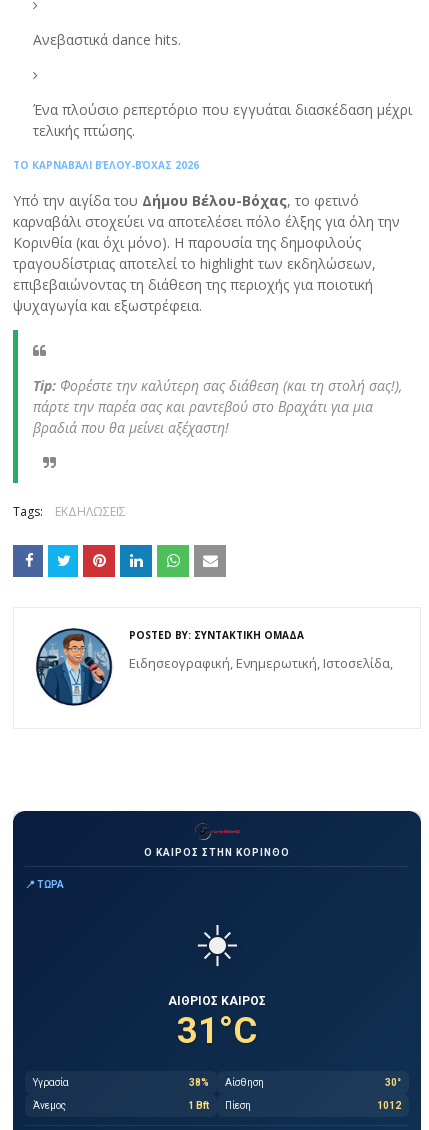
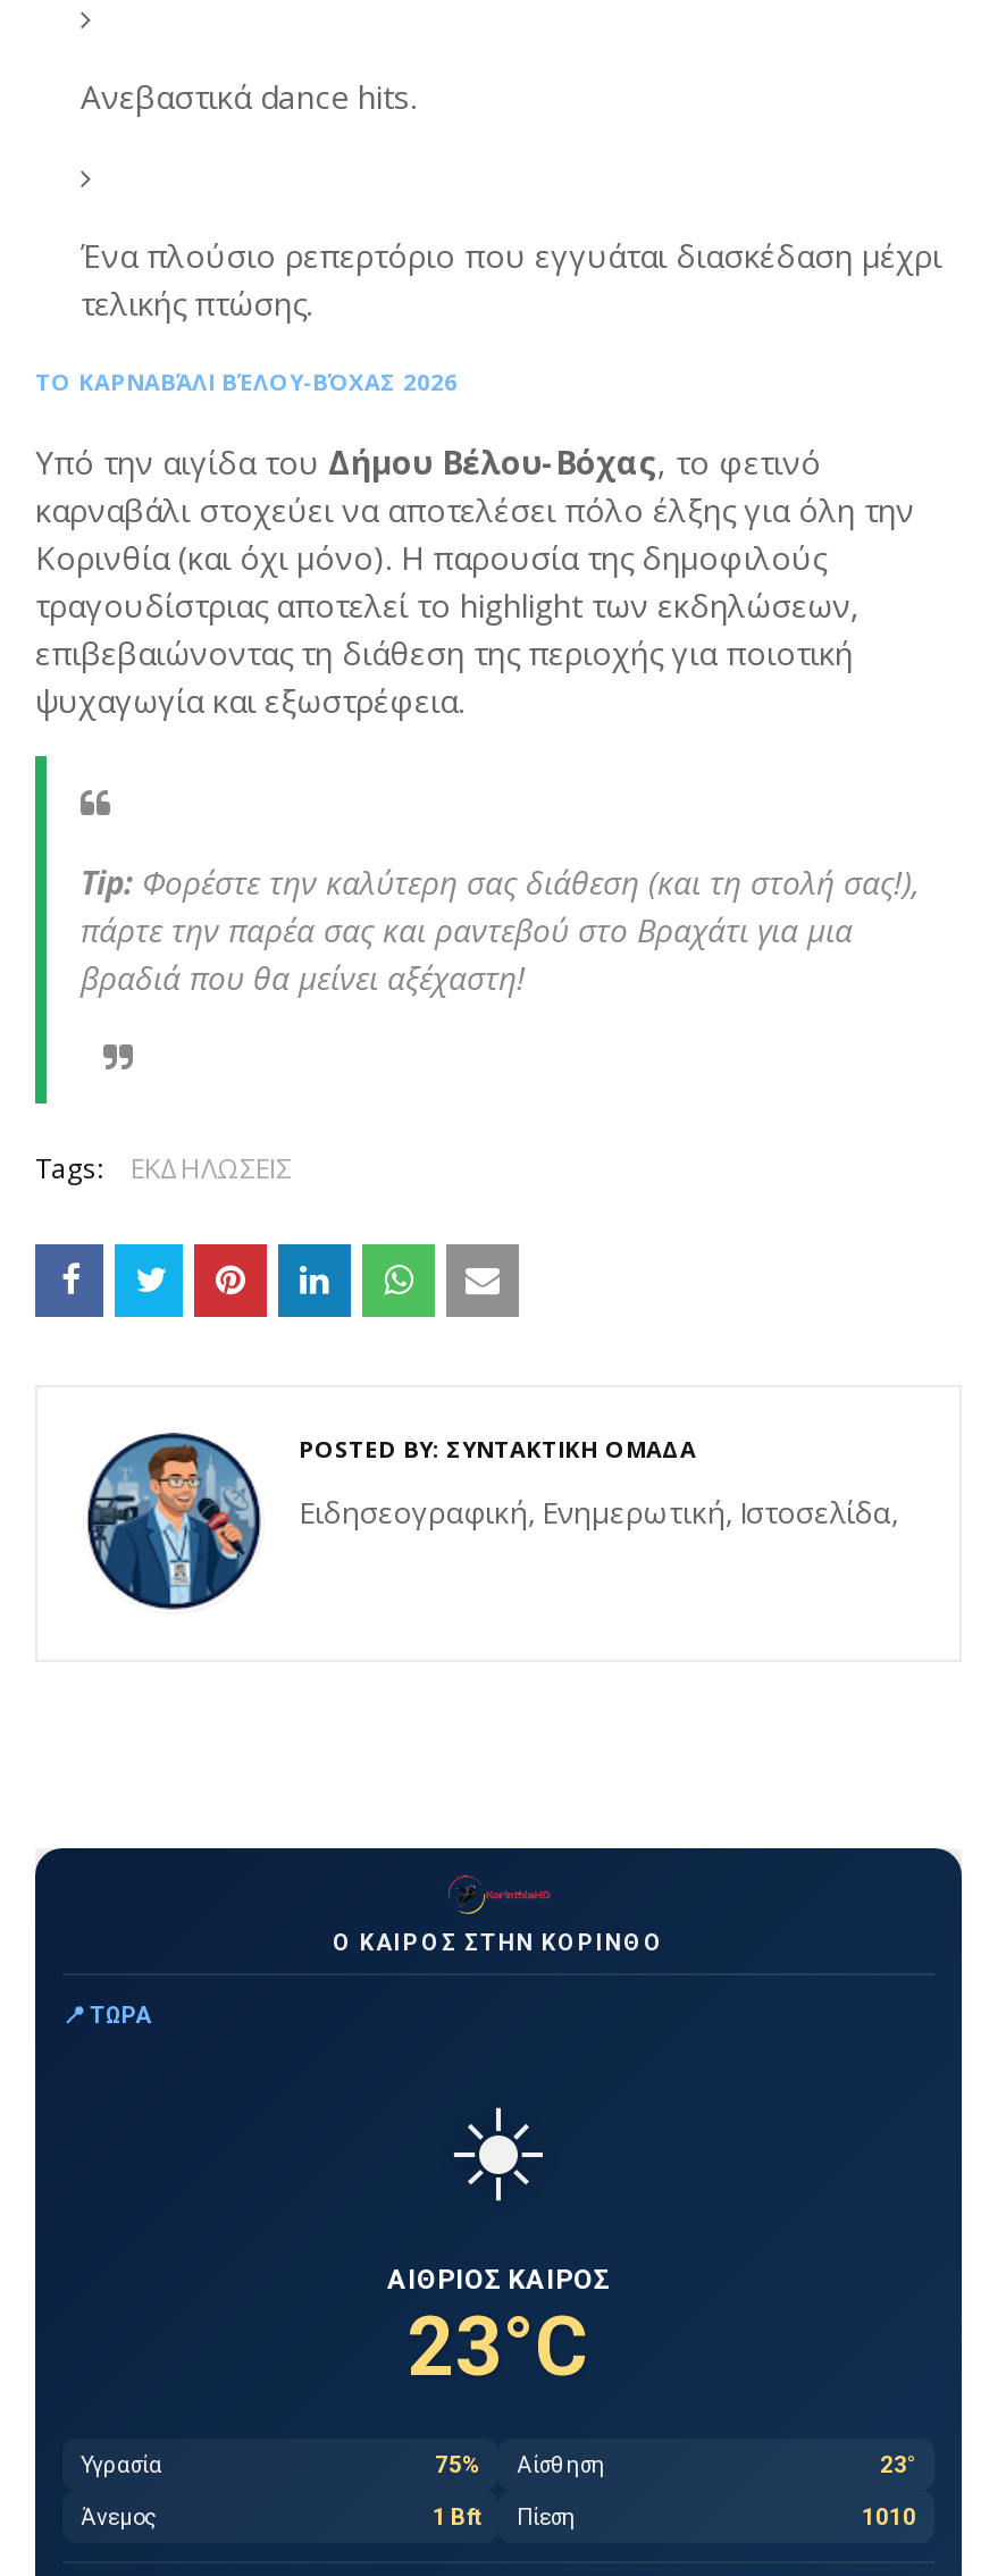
- 31°C
+ 23°C

- 38% Αίσθηση
+ 75% Αίσθηση

- 30°
+ 23°

- 1012
+ 1010
